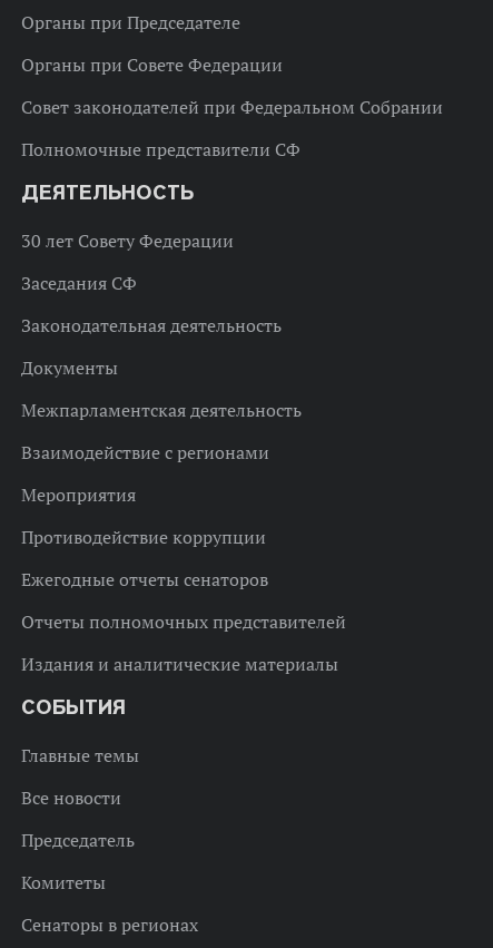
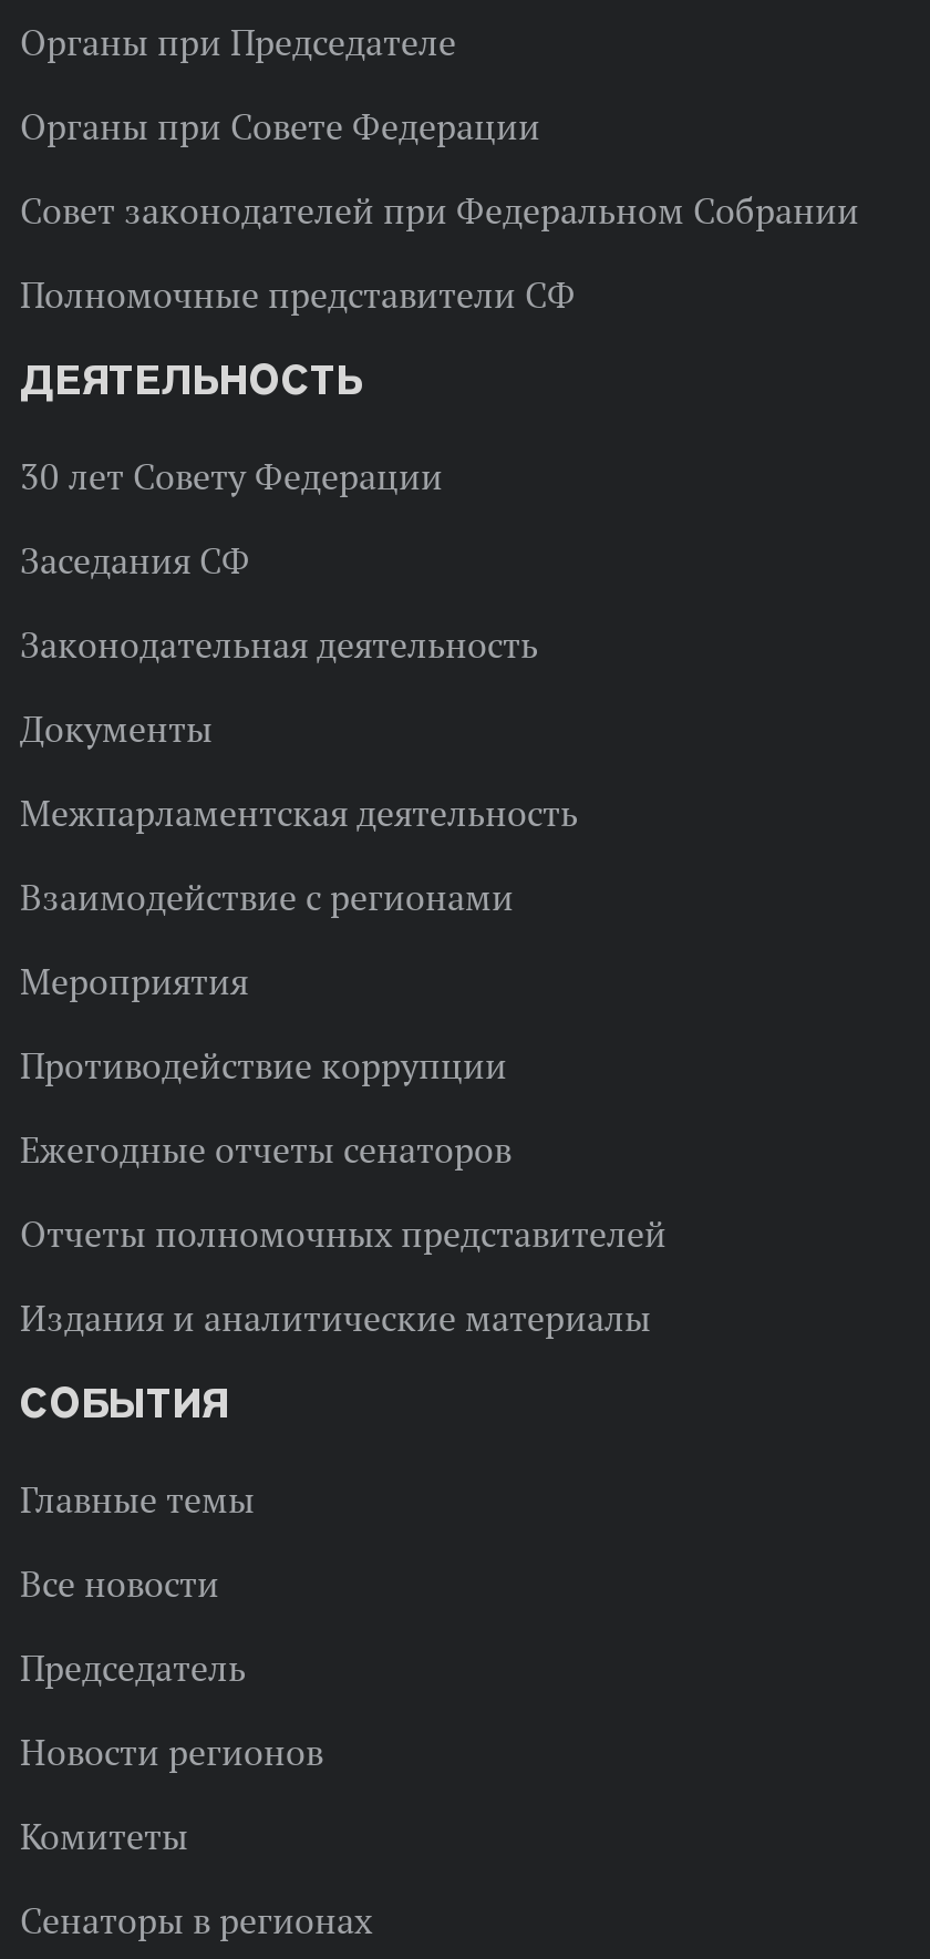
+ Новости регионов
